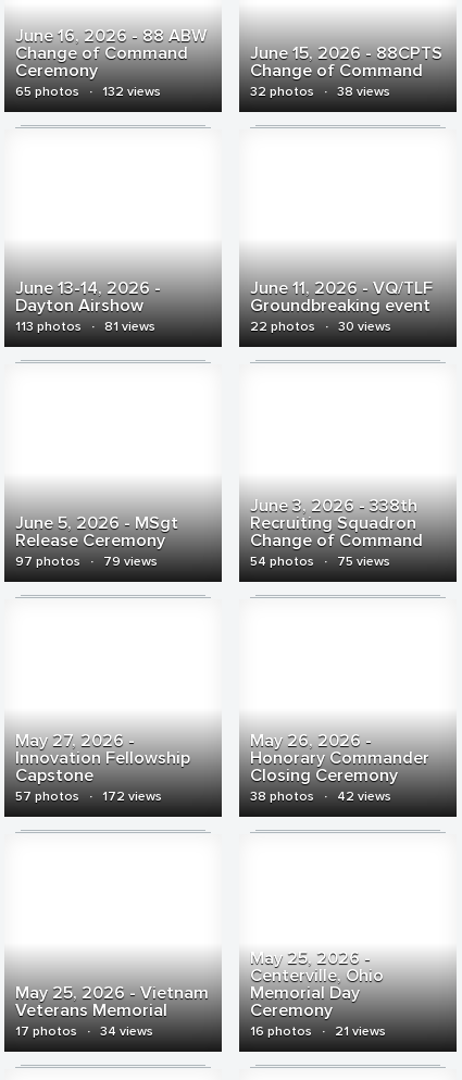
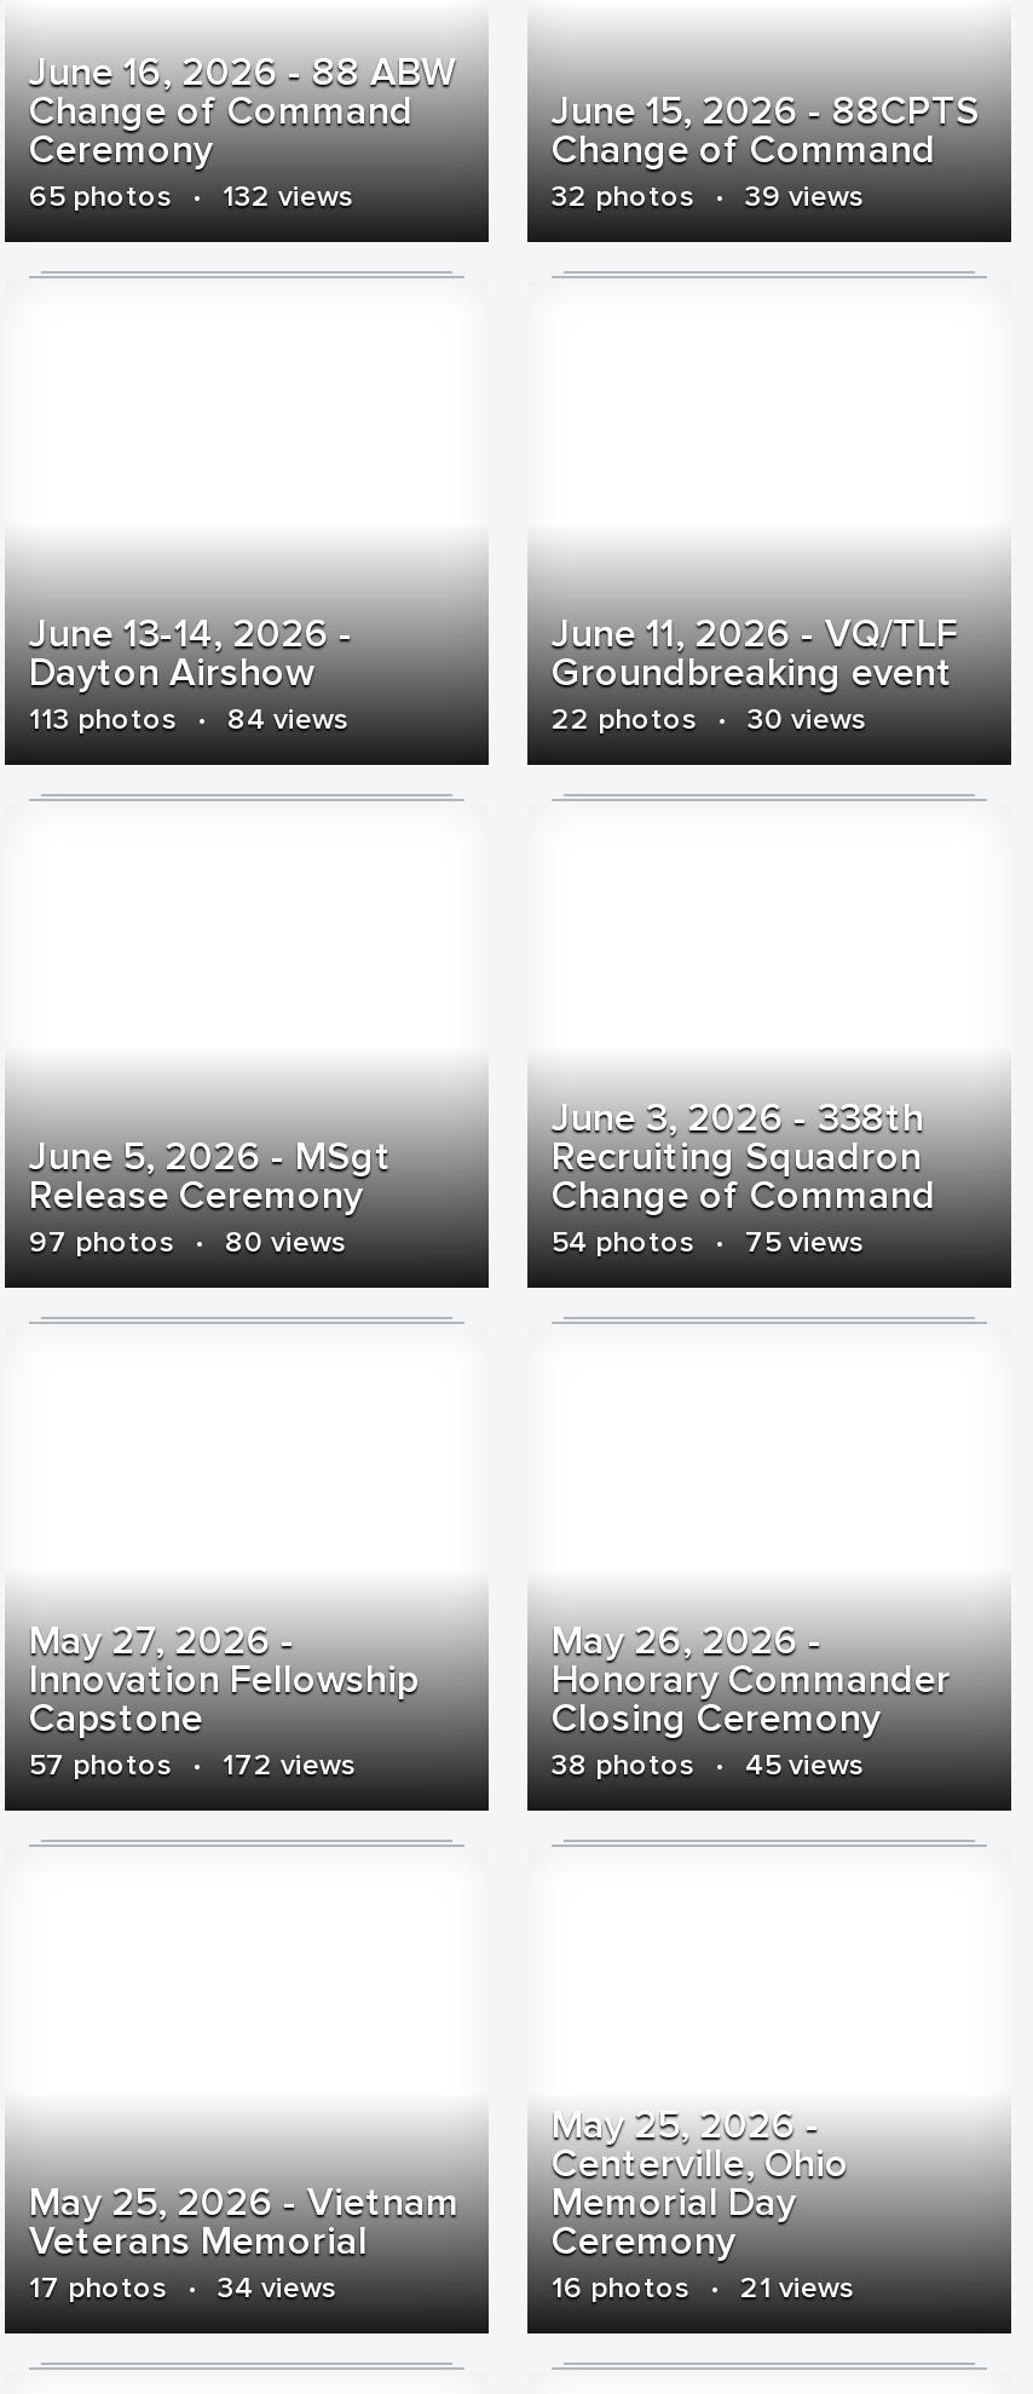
- 32 photos · 38 views
+ 32 photos · 39 views

- 113 photos · 81 views
+ 113 photos · 84 views

- 97 photos · 79 views
+ 97 photos · 80 views

- 38 photos · 42 views
+ 38 photos · 45 views
